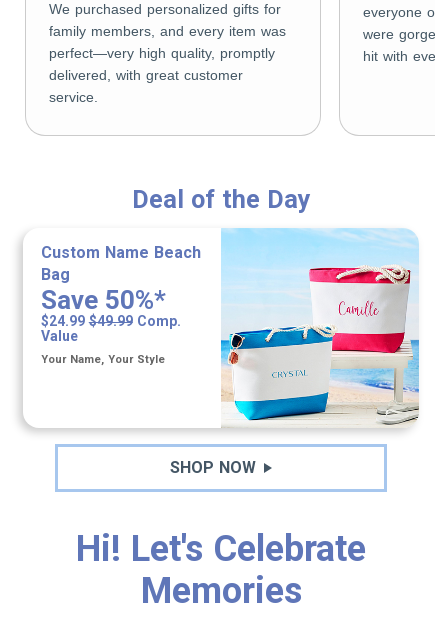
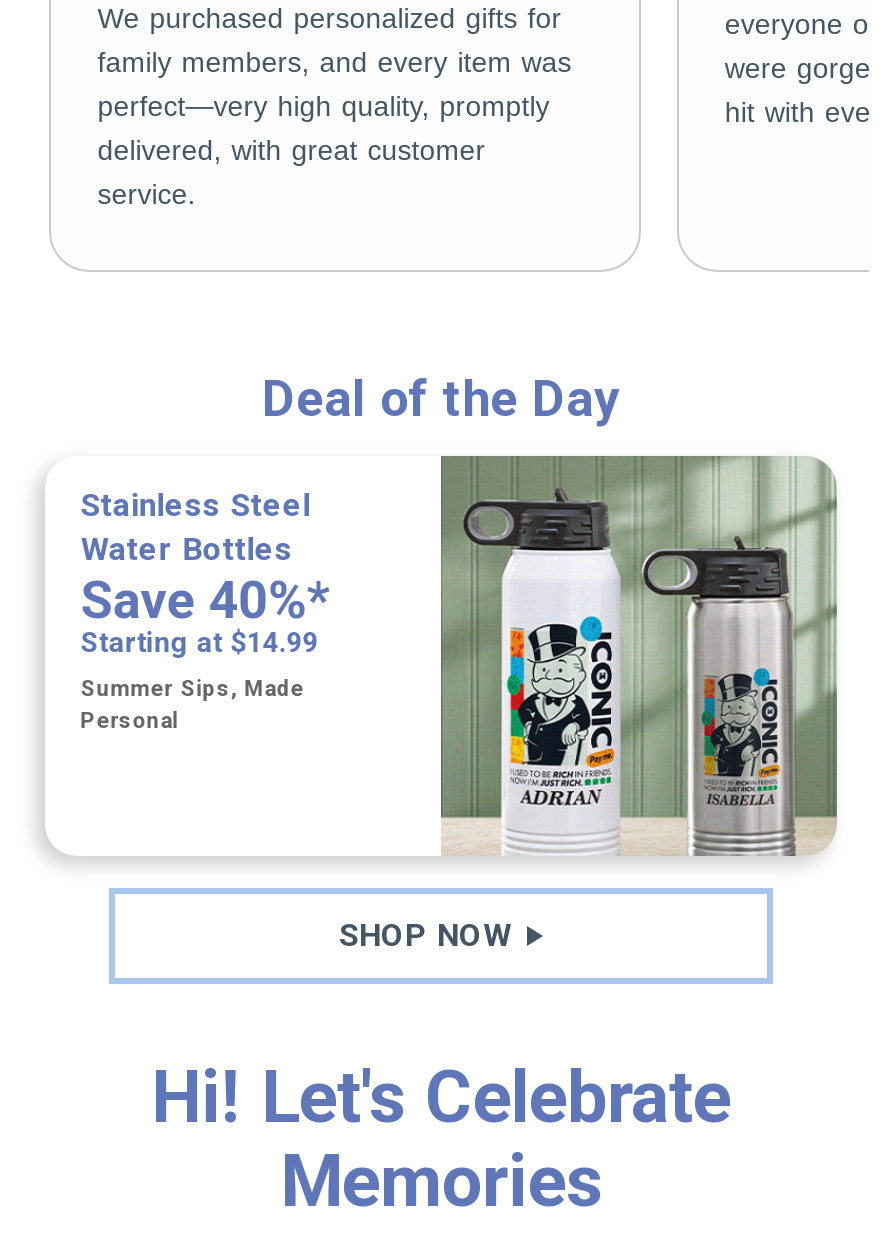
- [image]
+ [image]

- Custom Name Beach
- Bag
- Save 50%*
- $24.99 $49.99 Comp.
- Value
+ Stainless Steel
+ Water Bottles
+ Save 40%*
+ Starting at $14.99

- Your Name, Your Style
+ Summer Sips, Made
+ Personal
